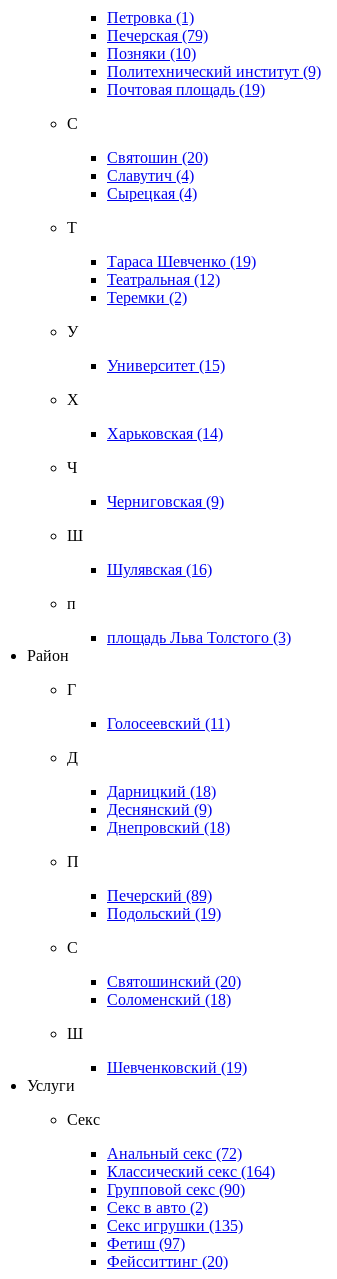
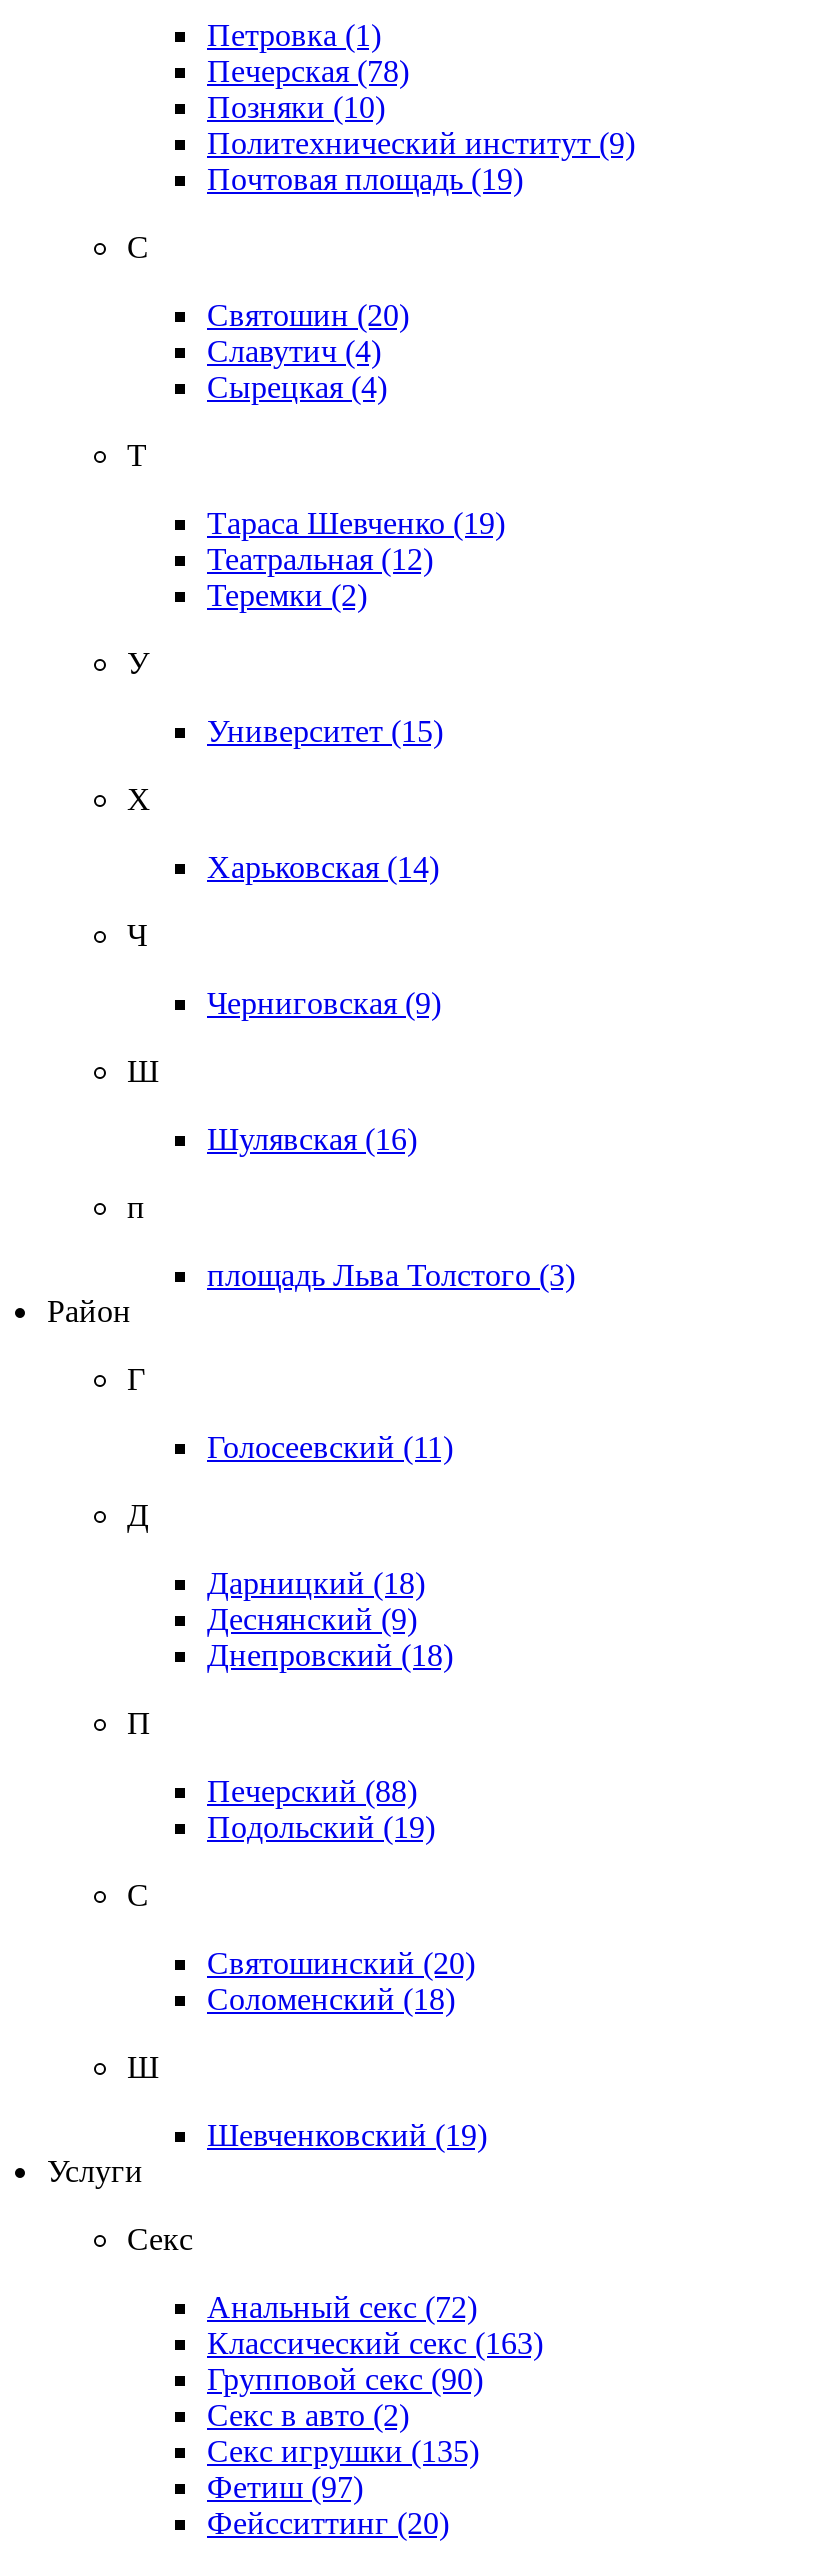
- Печерская(79)
+ Печерская(78)

- Печерский (89)
+ Печерский (88)

- Классический секс (164)
+ Классический секс (163)
